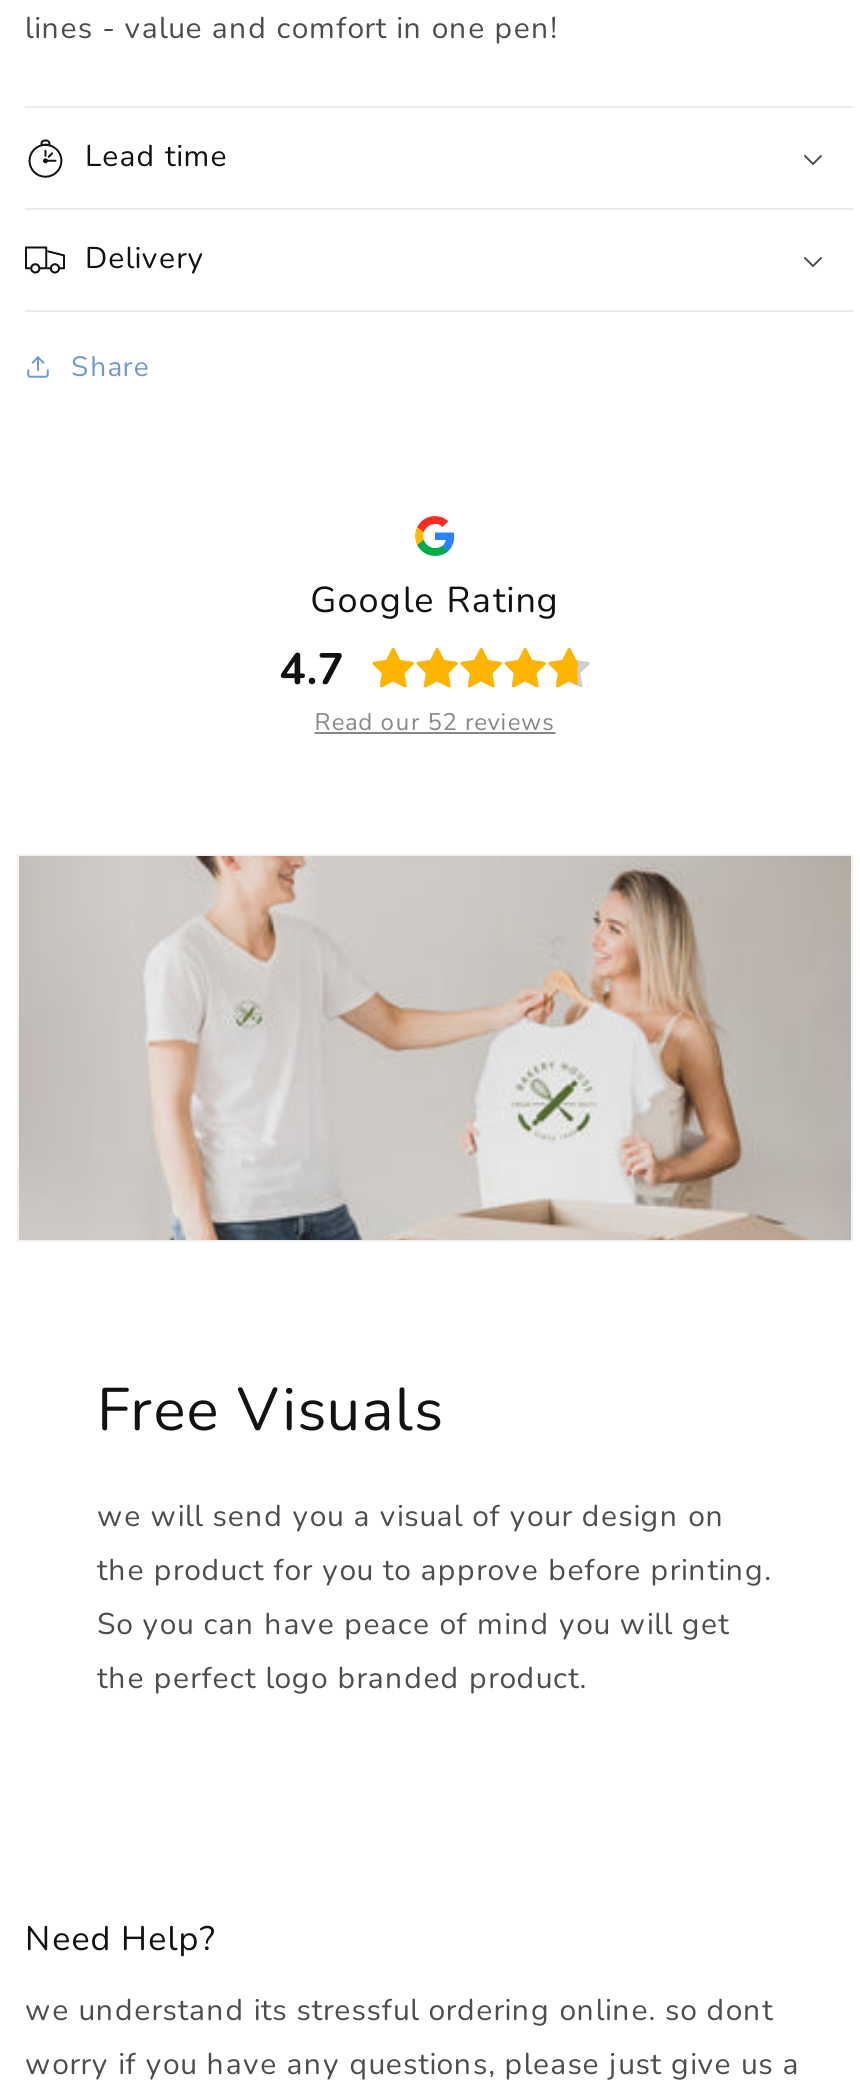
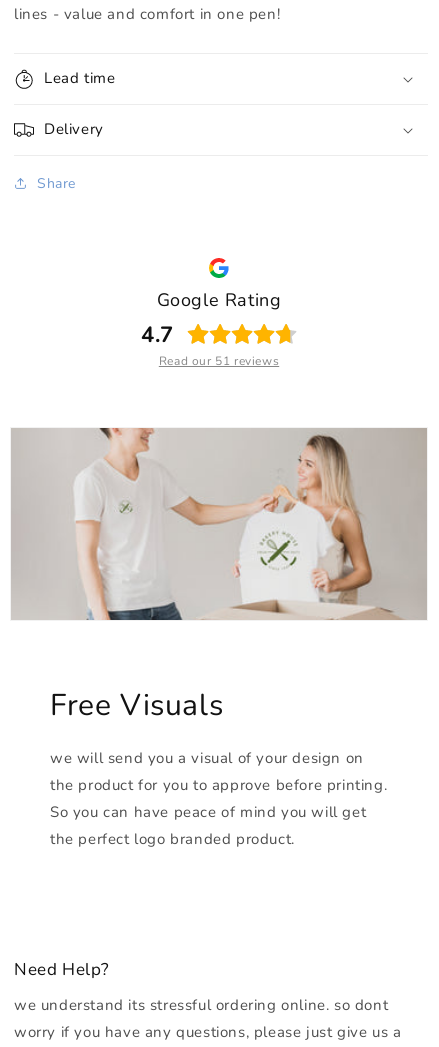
- Read our 52 reviews
+ Read our 51 reviews
